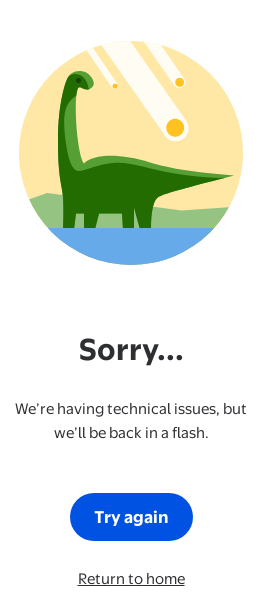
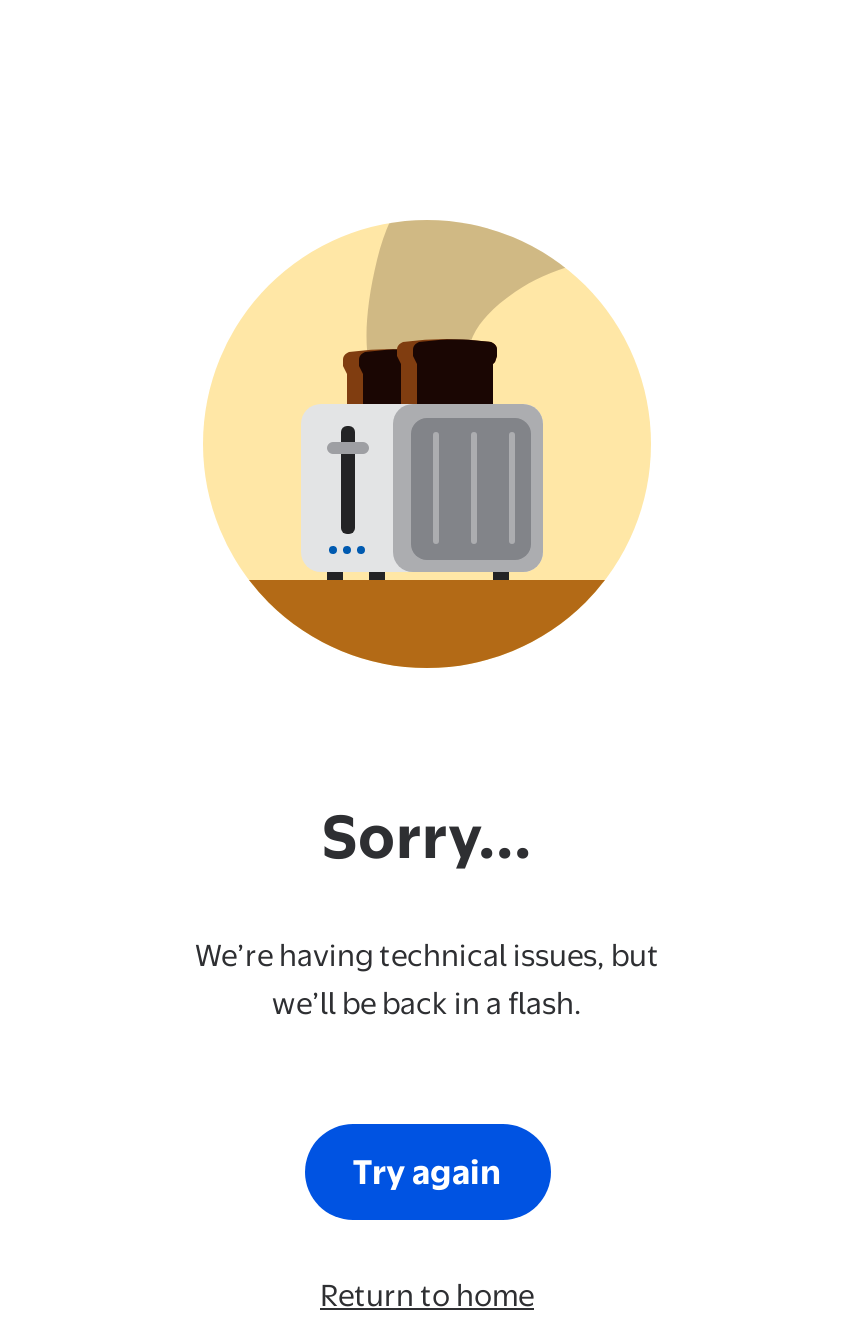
- [image]
+ [image]
